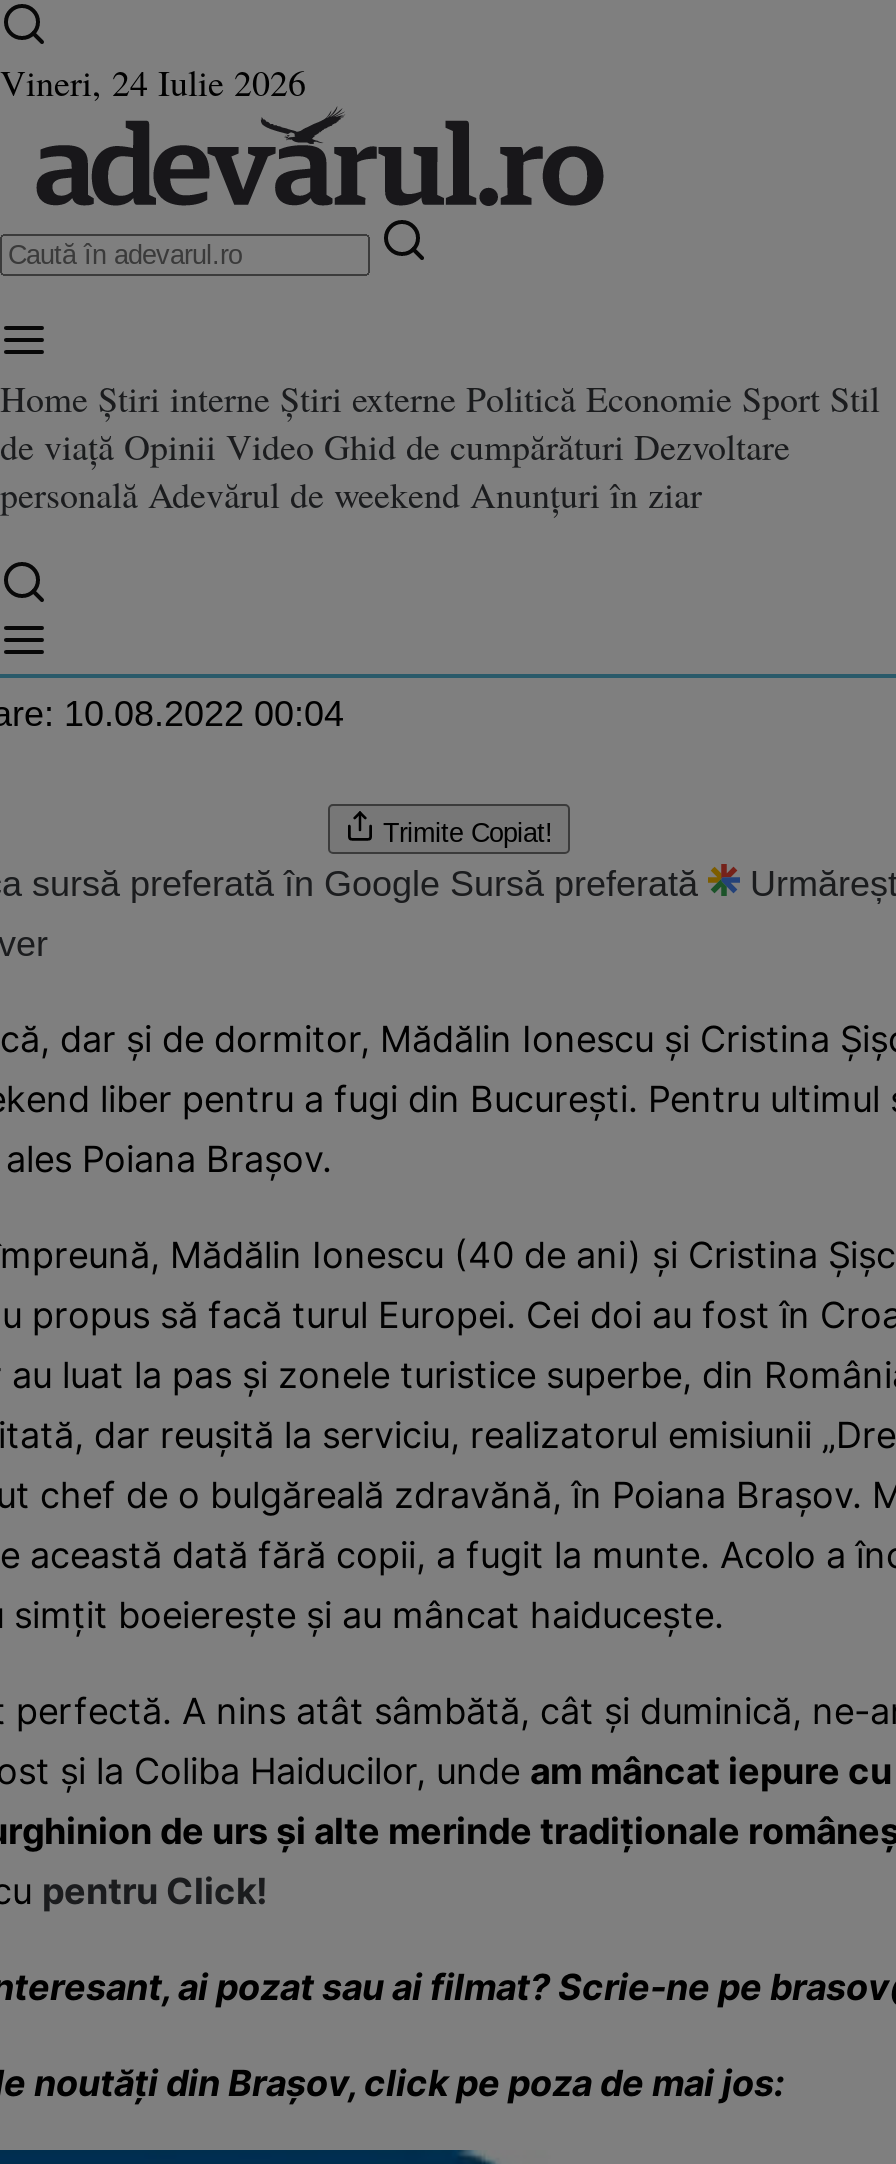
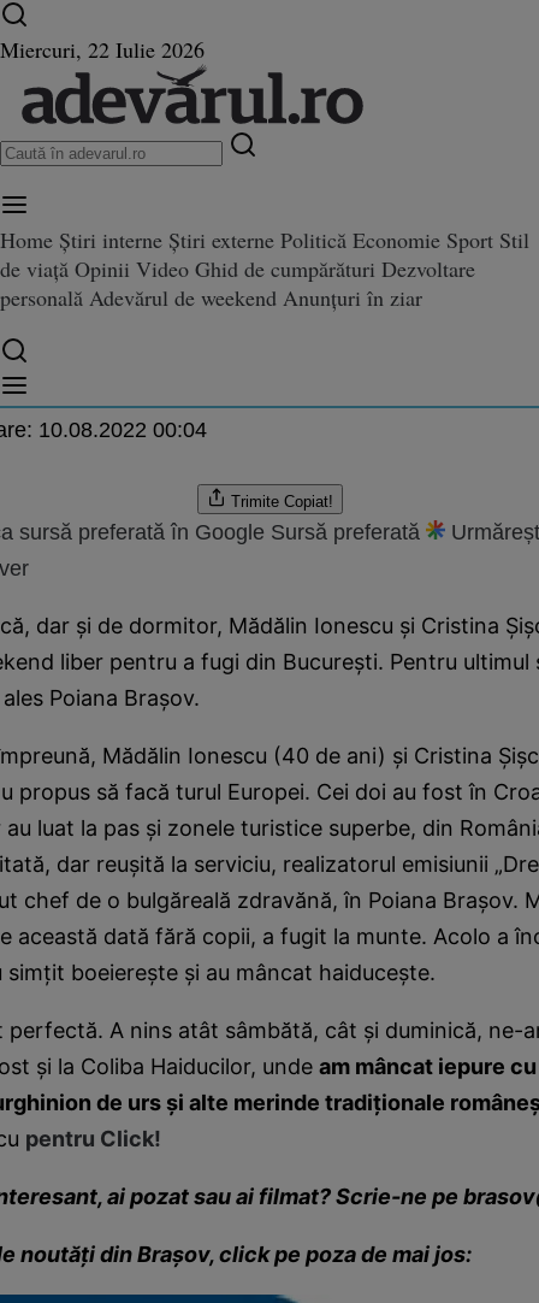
- Vineri, 24 Iulie 2026
+ Miercuri, 22 Iulie 2026
